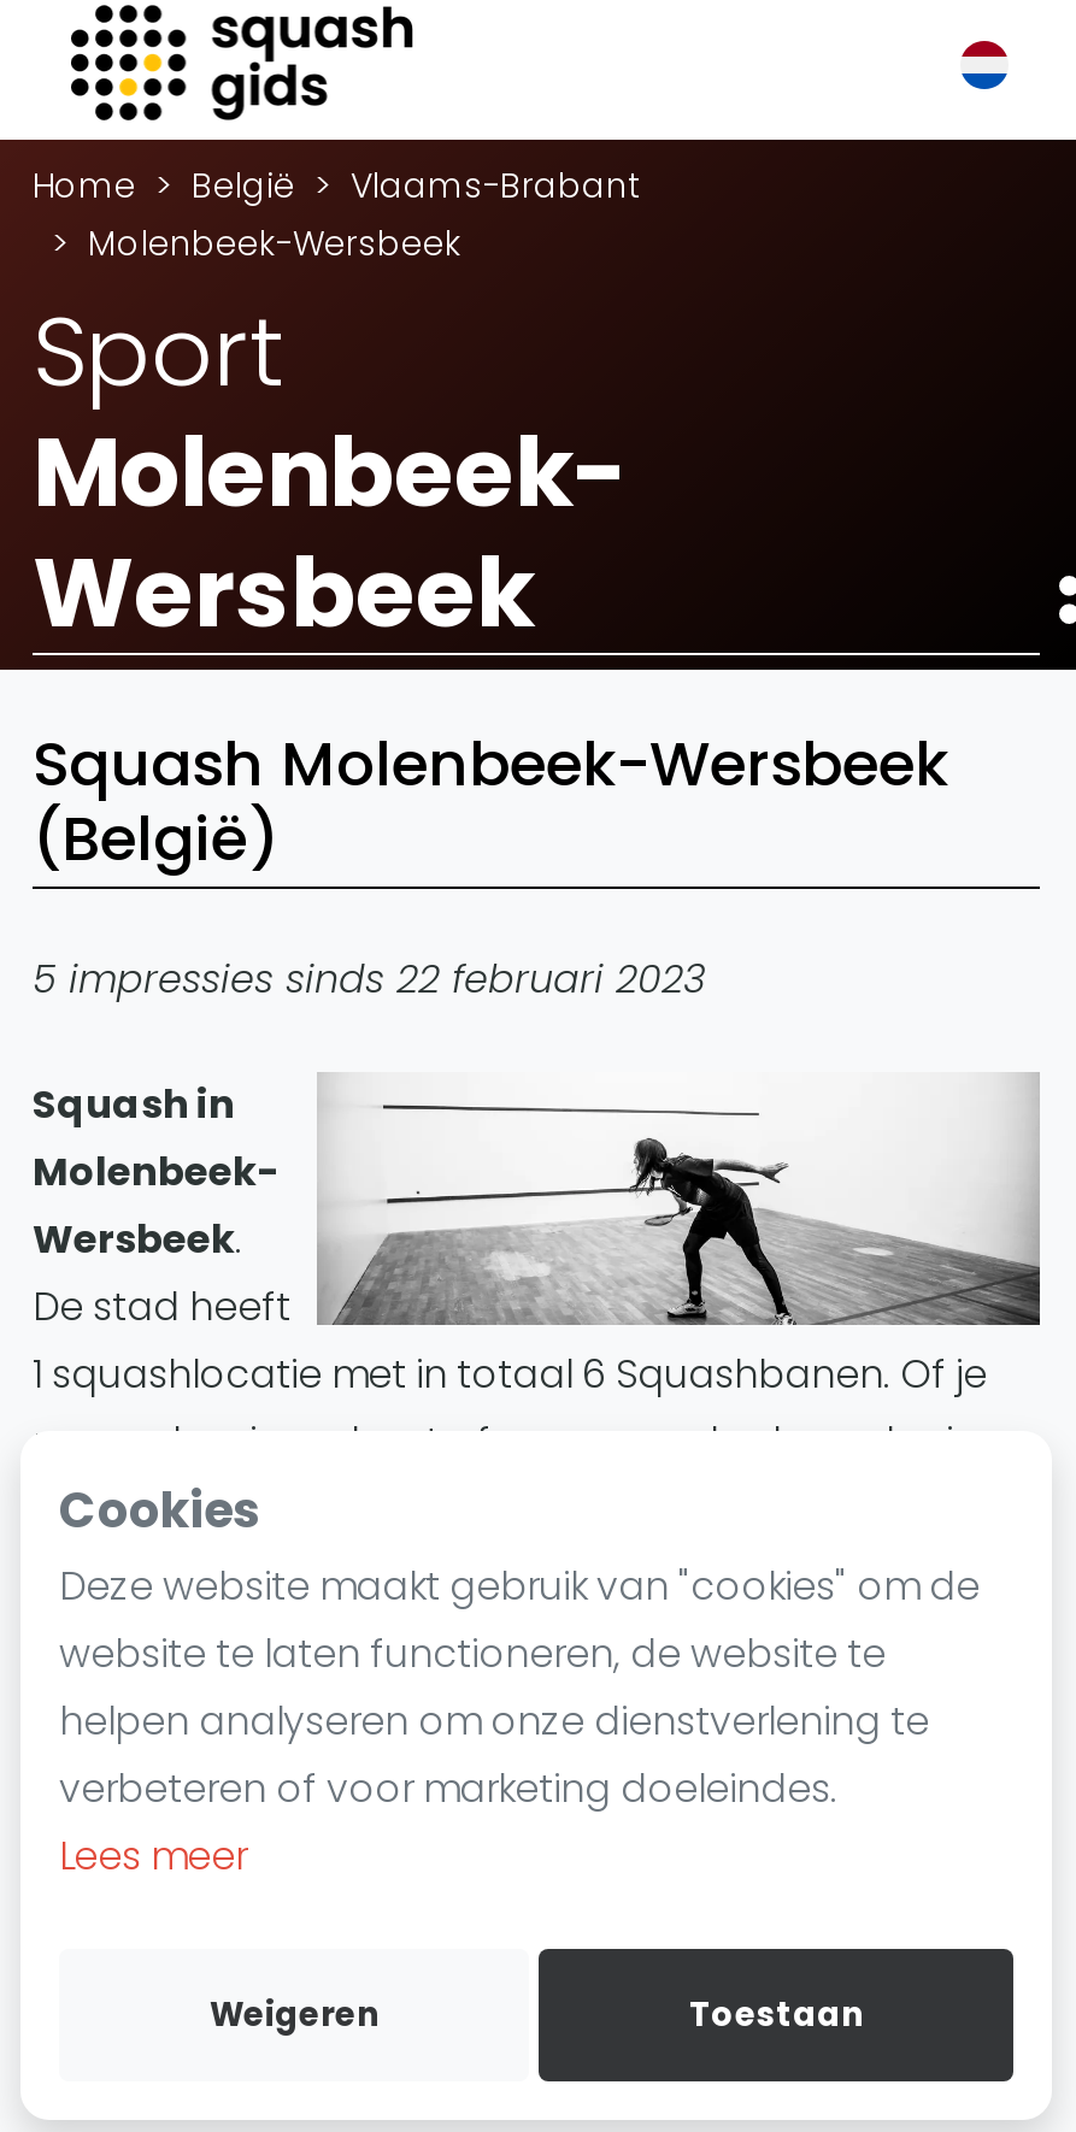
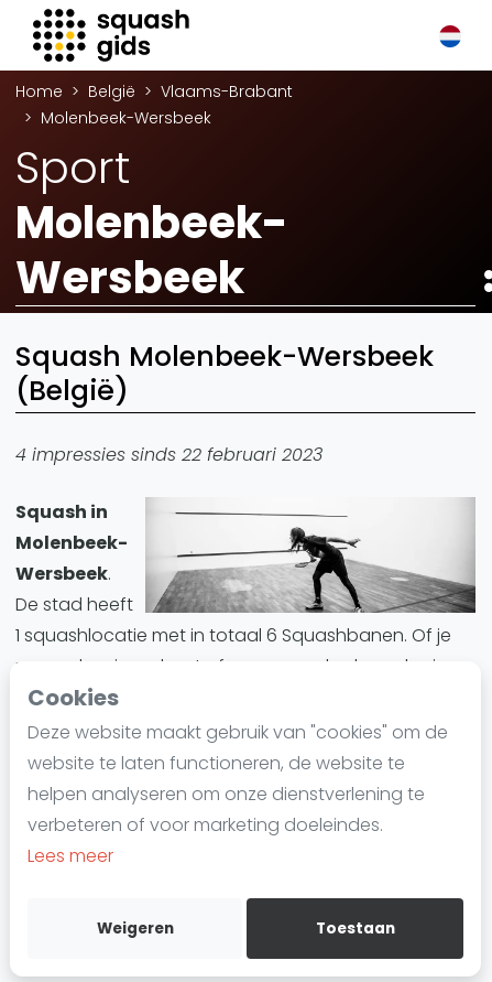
- 5 impressies sinds 22 februari 2023
+ 4 impressies sinds 22 februari 2023
